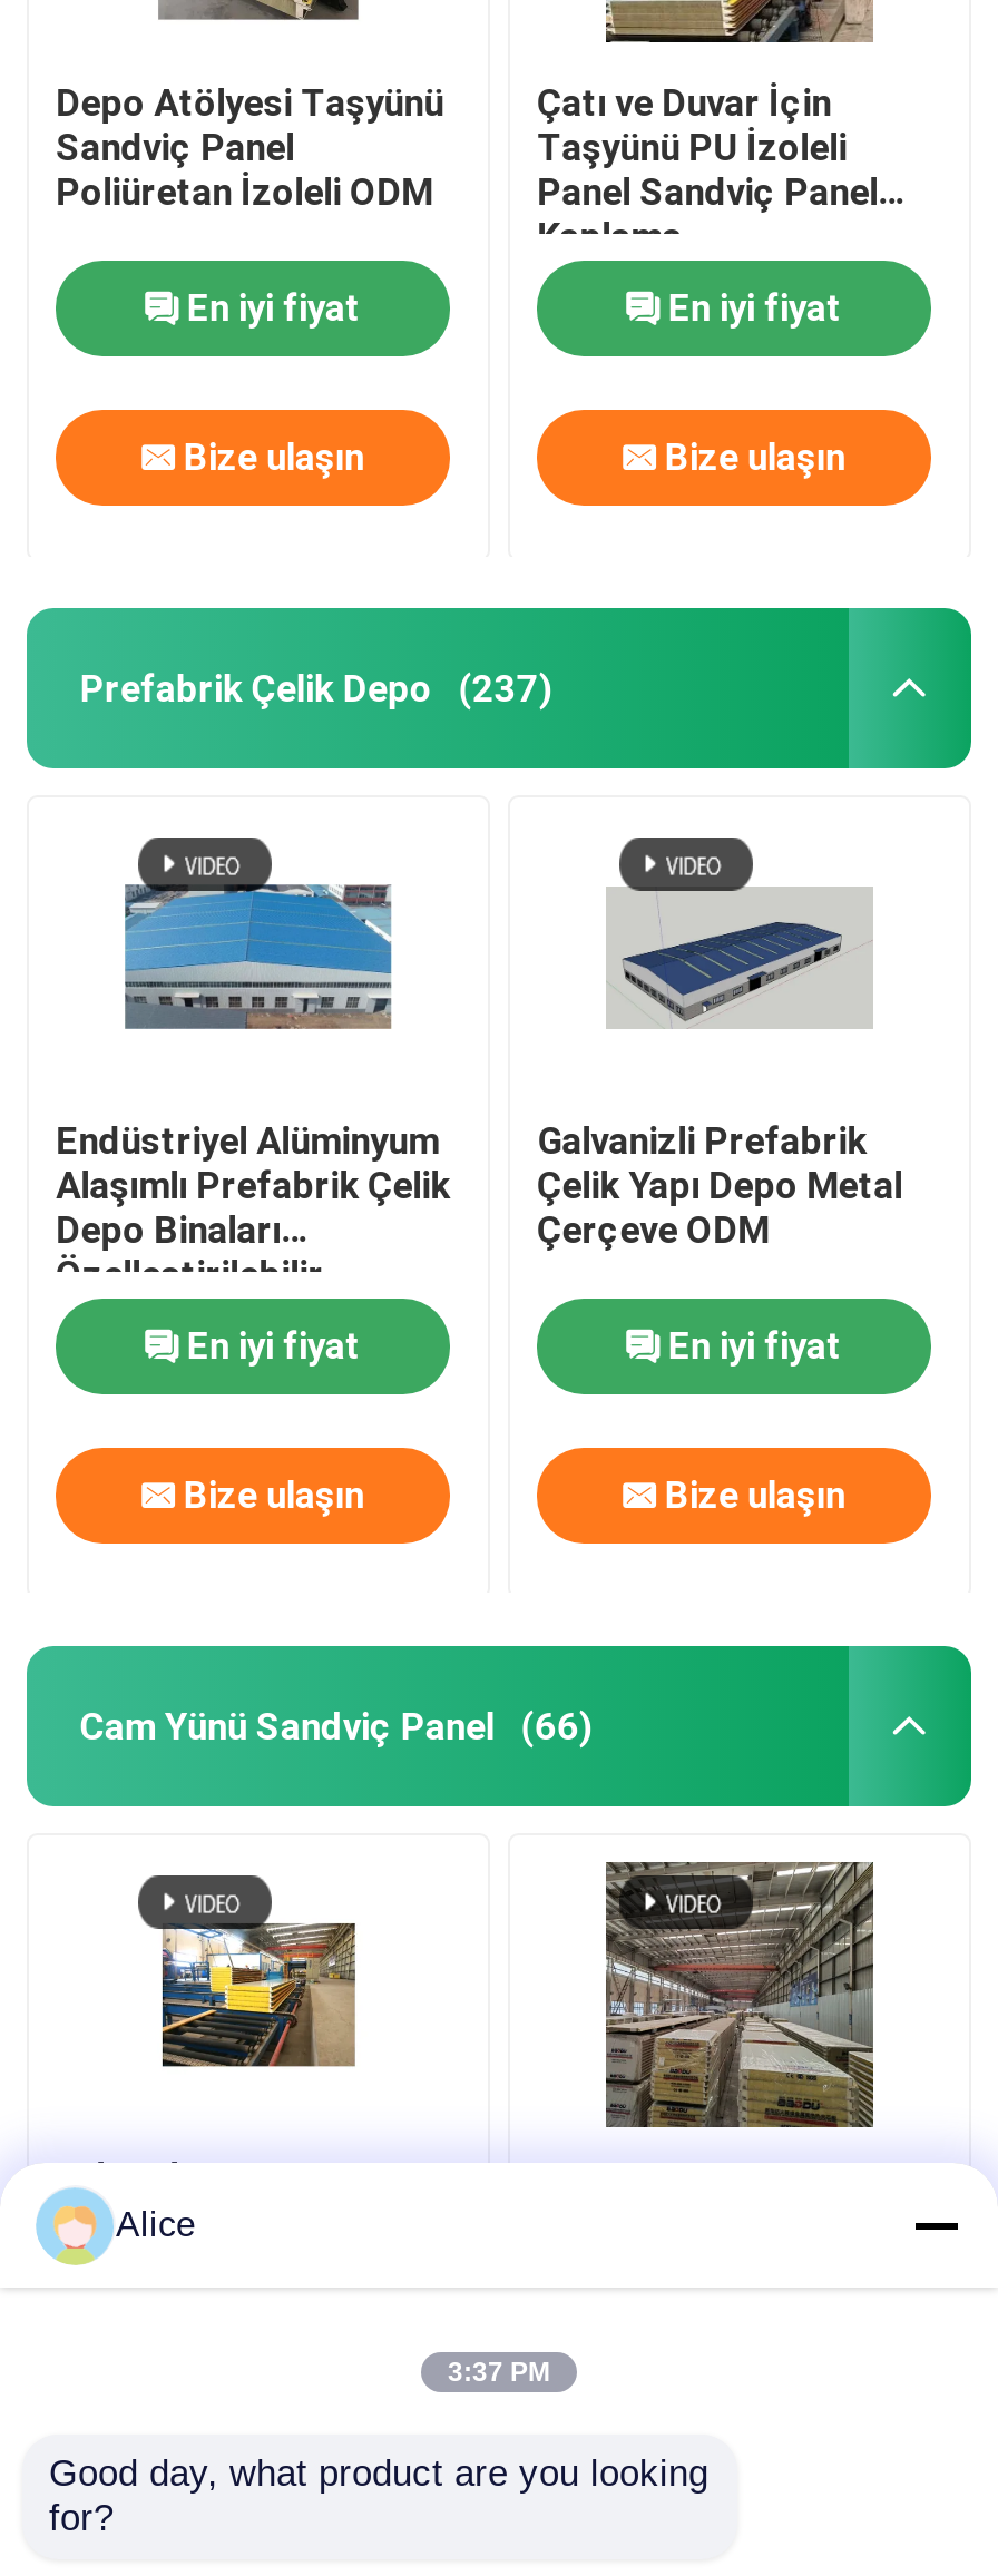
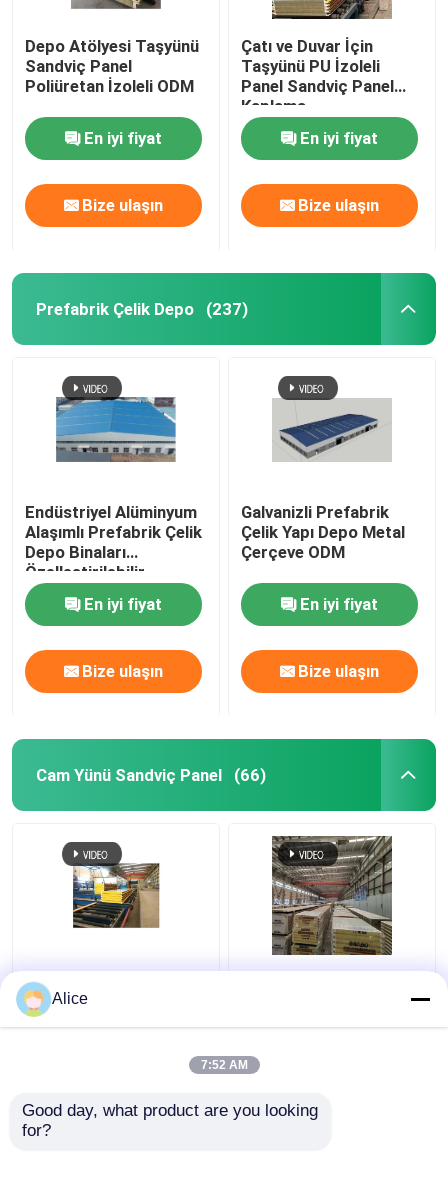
- 3:37 PM
+ 7:52 AM
